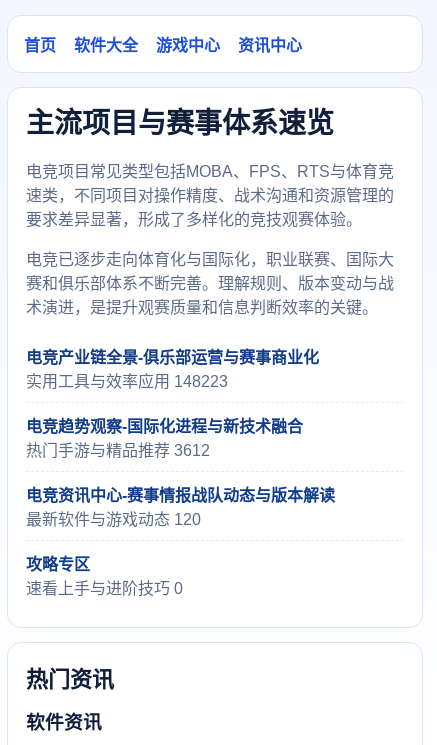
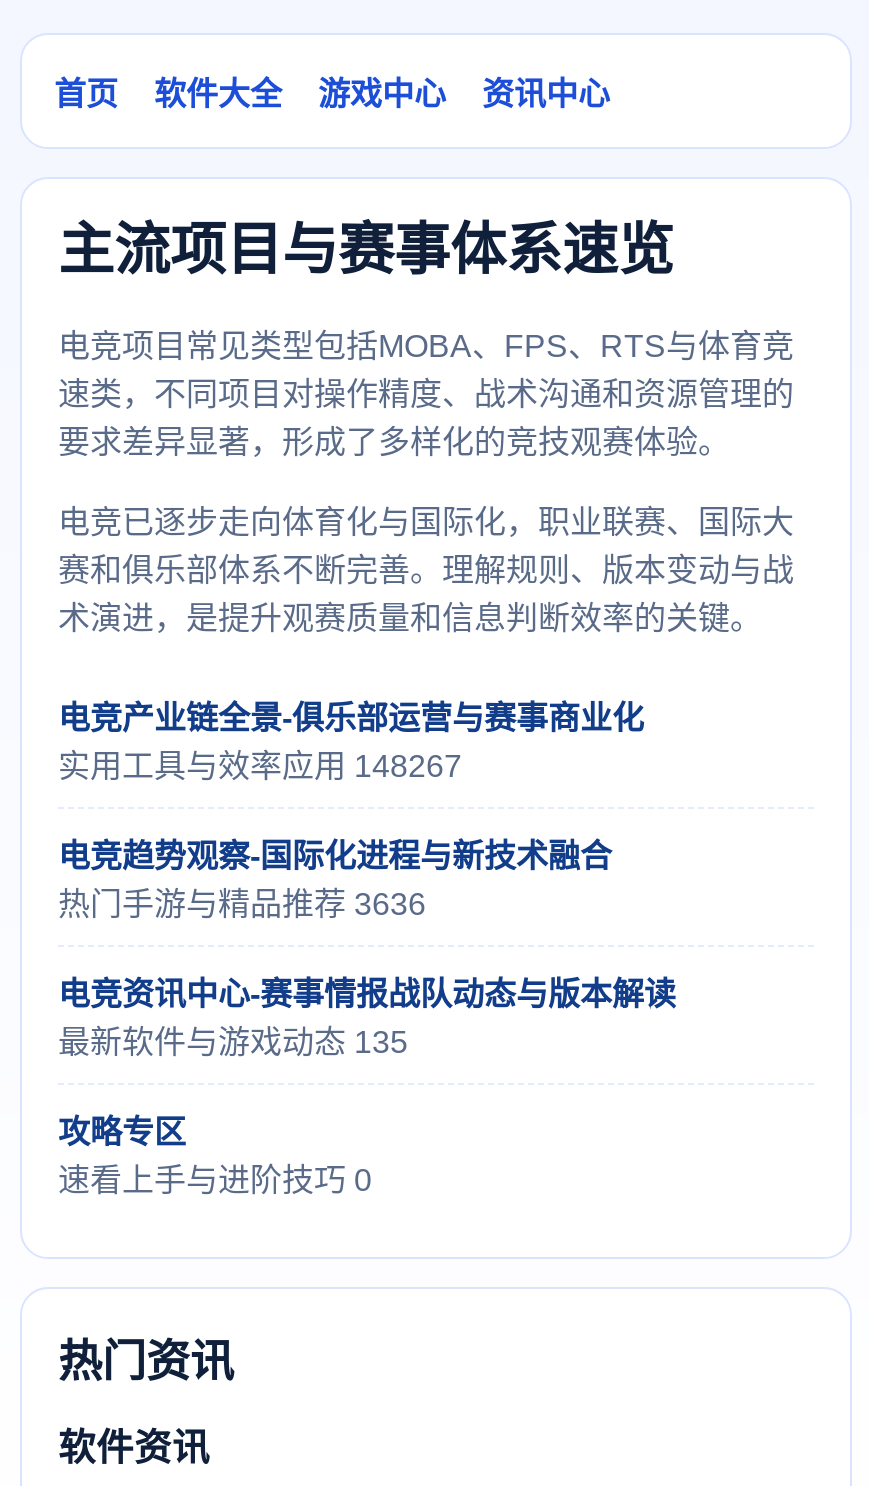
- 实用工具与效率应用 148223
+ 实用工具与效率应用 148267

- 热门手游与精品推荐 3612
+ 热门手游与精品推荐 3636

- 最新软件与游戏动态 120
+ 最新软件与游戏动态 135
